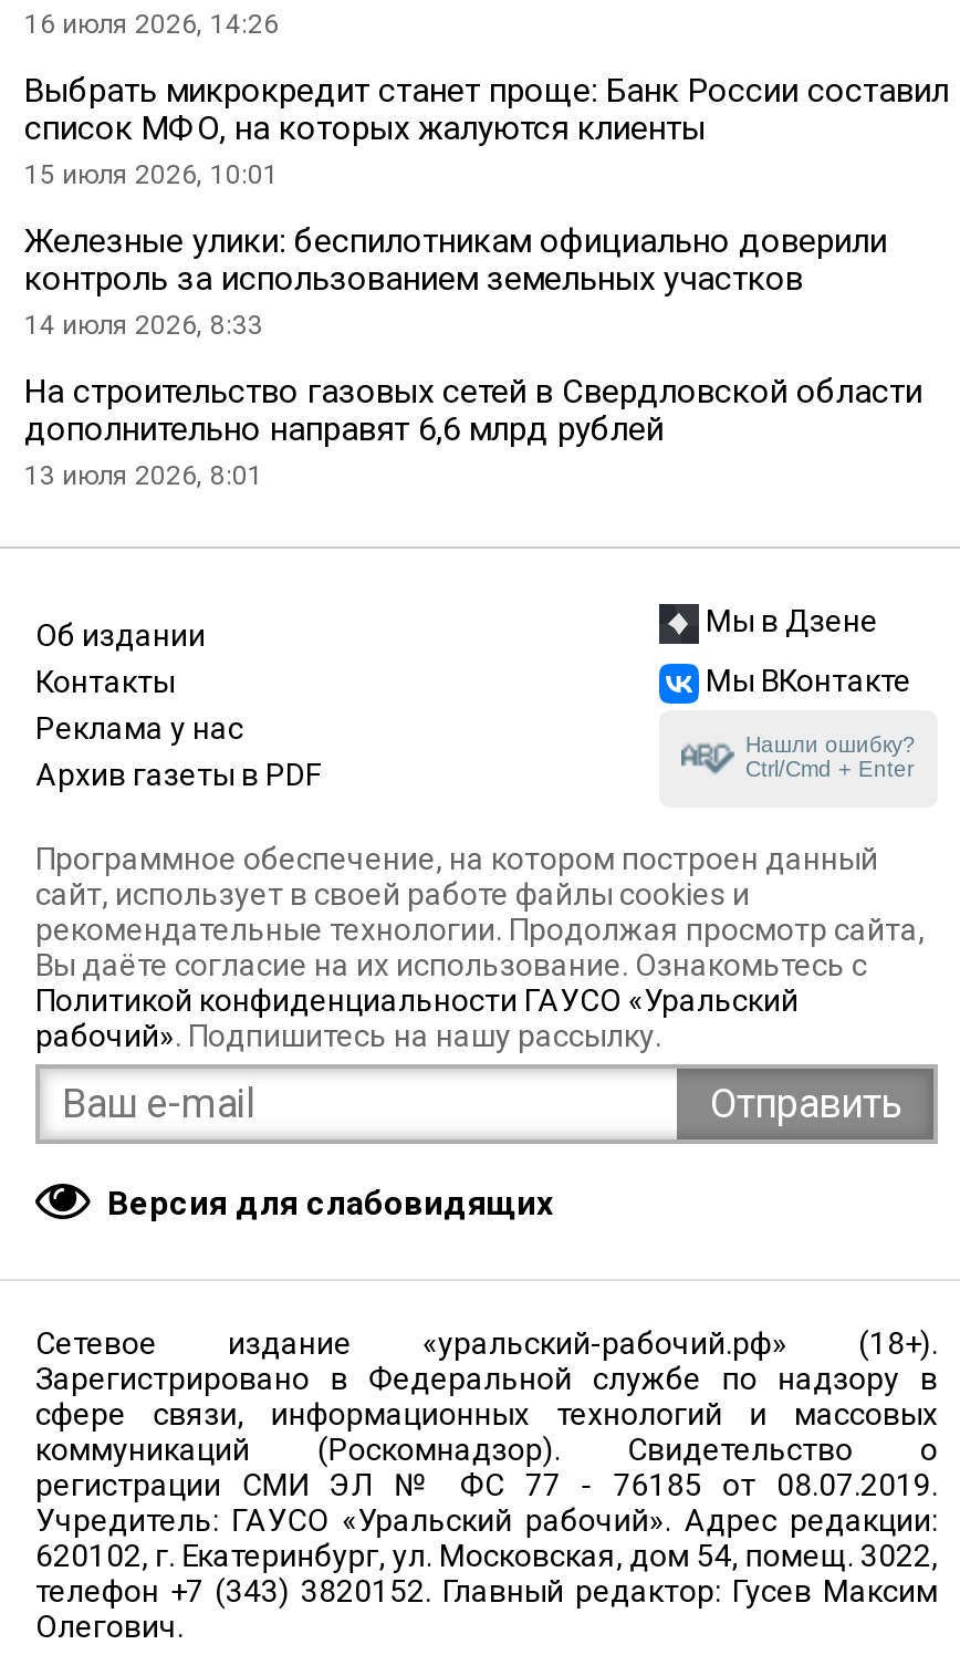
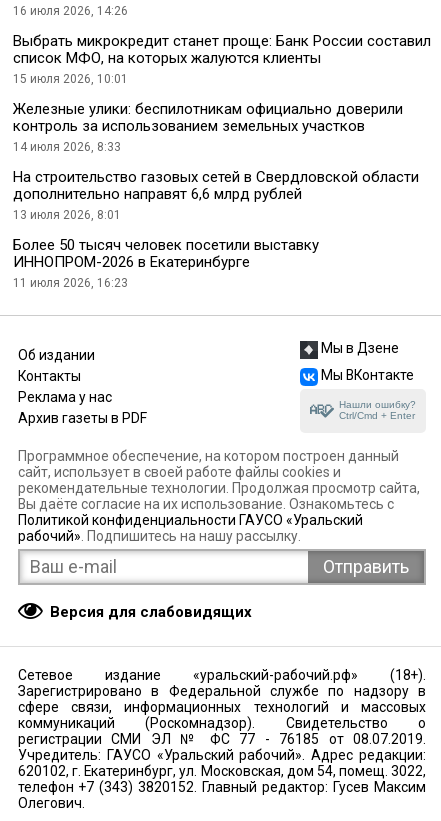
+ Более 50 тысяч человек посетили выставку
+ ИННОПРОМ-2026 в Екатеринбурге
+ 11 июля 2026, 16:23
